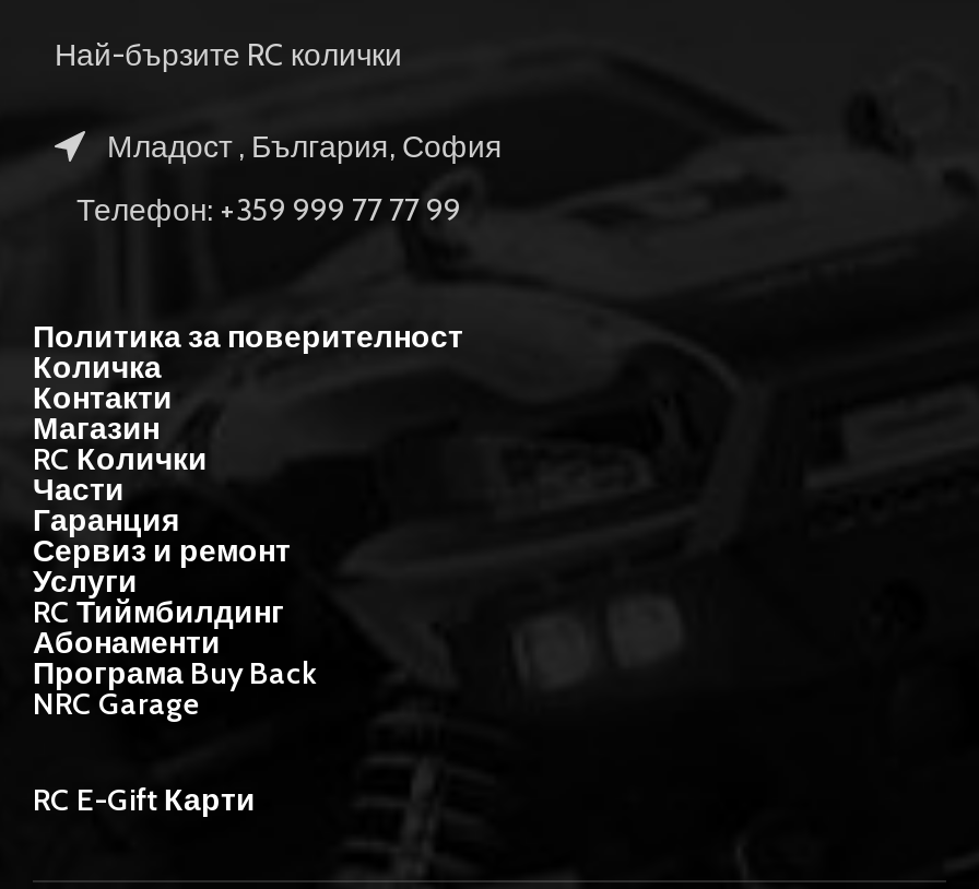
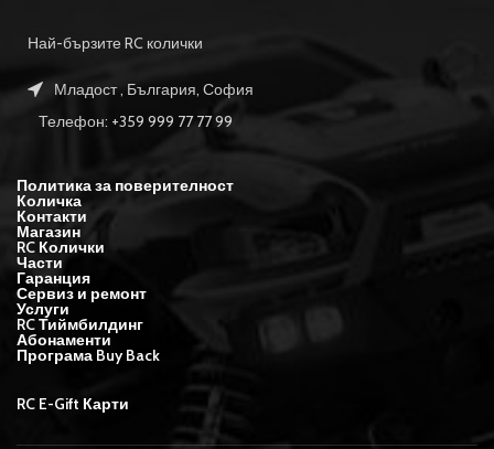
- NRC Garage
